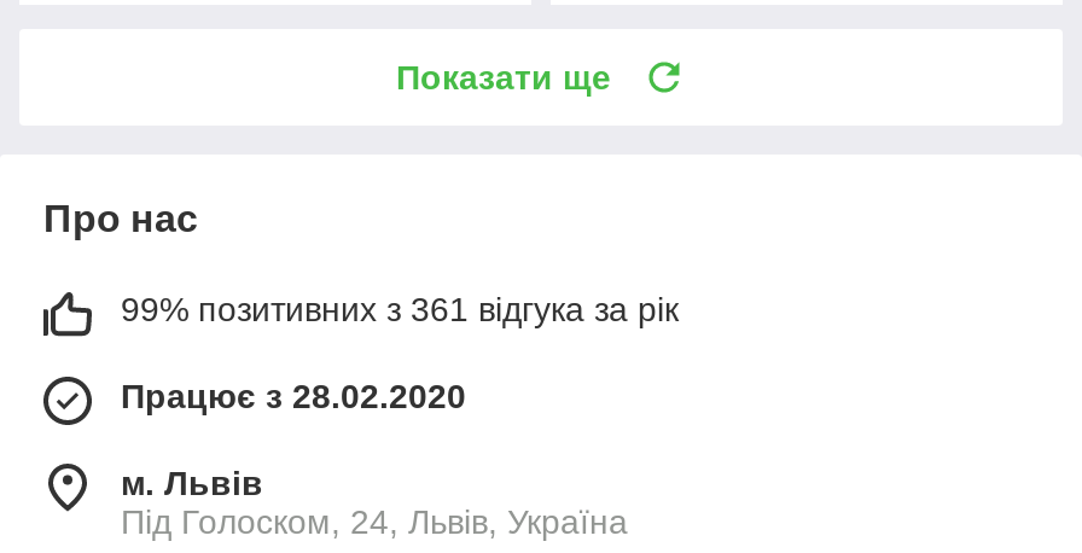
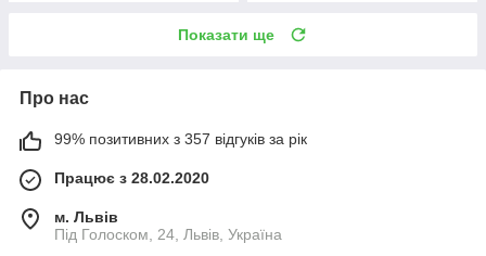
- 99% позитивних з 361 відгука за рік
+ 99% позитивних з 357 відгуків за рік
